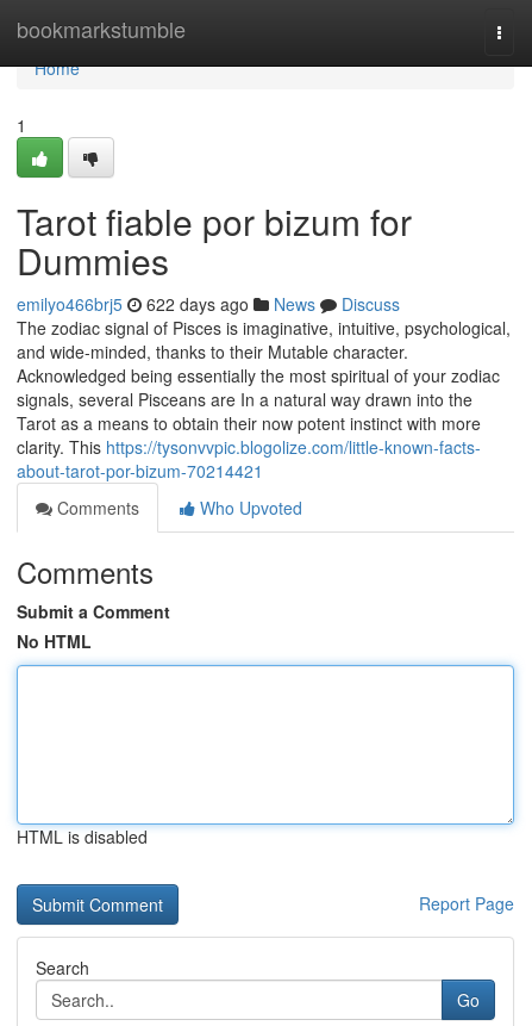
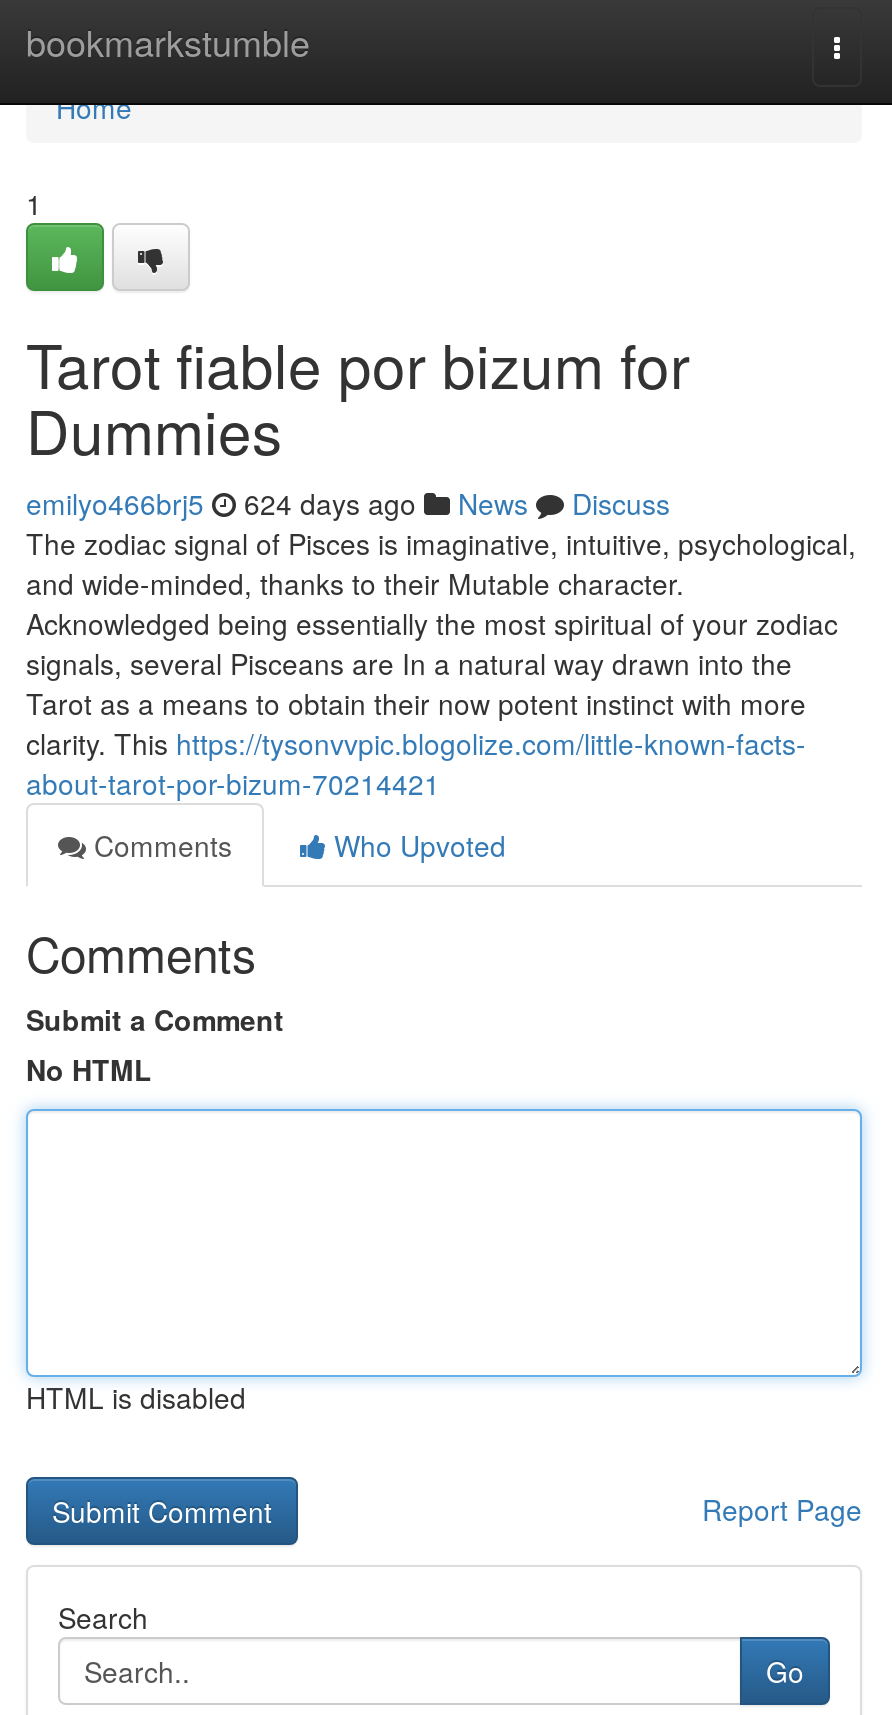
- emilyo466brj5 622 days ago News Discuss
+ emilyo466brj5 624 days ago News Discuss
